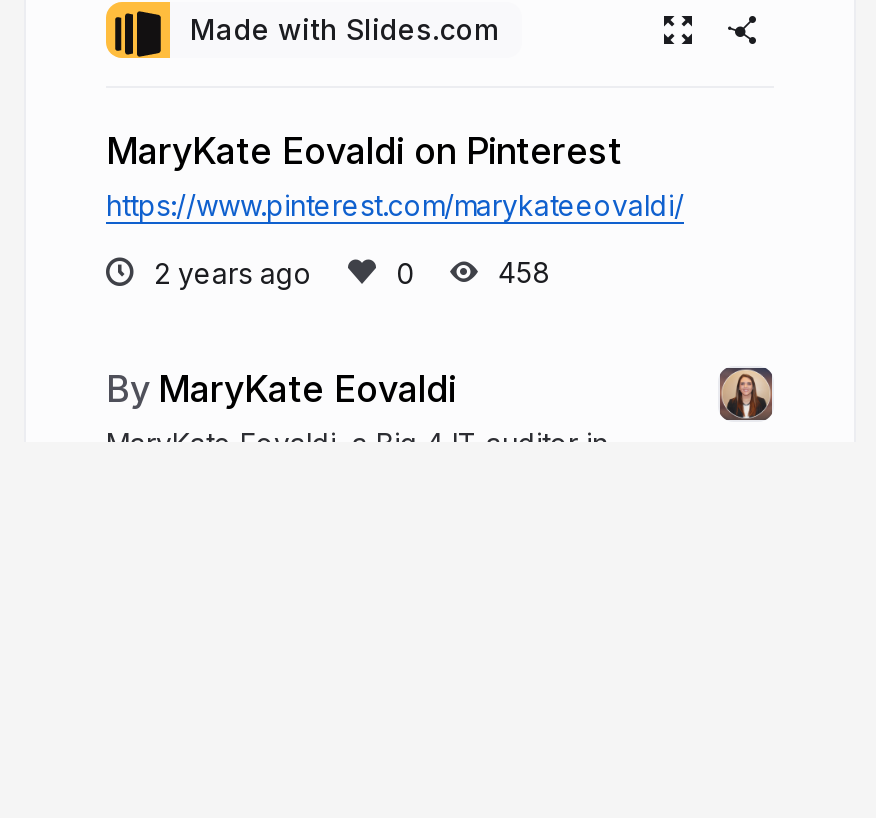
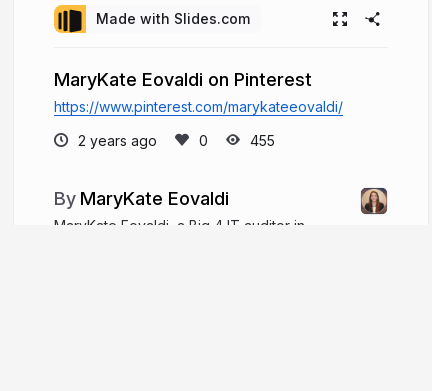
- 458
+ 455
